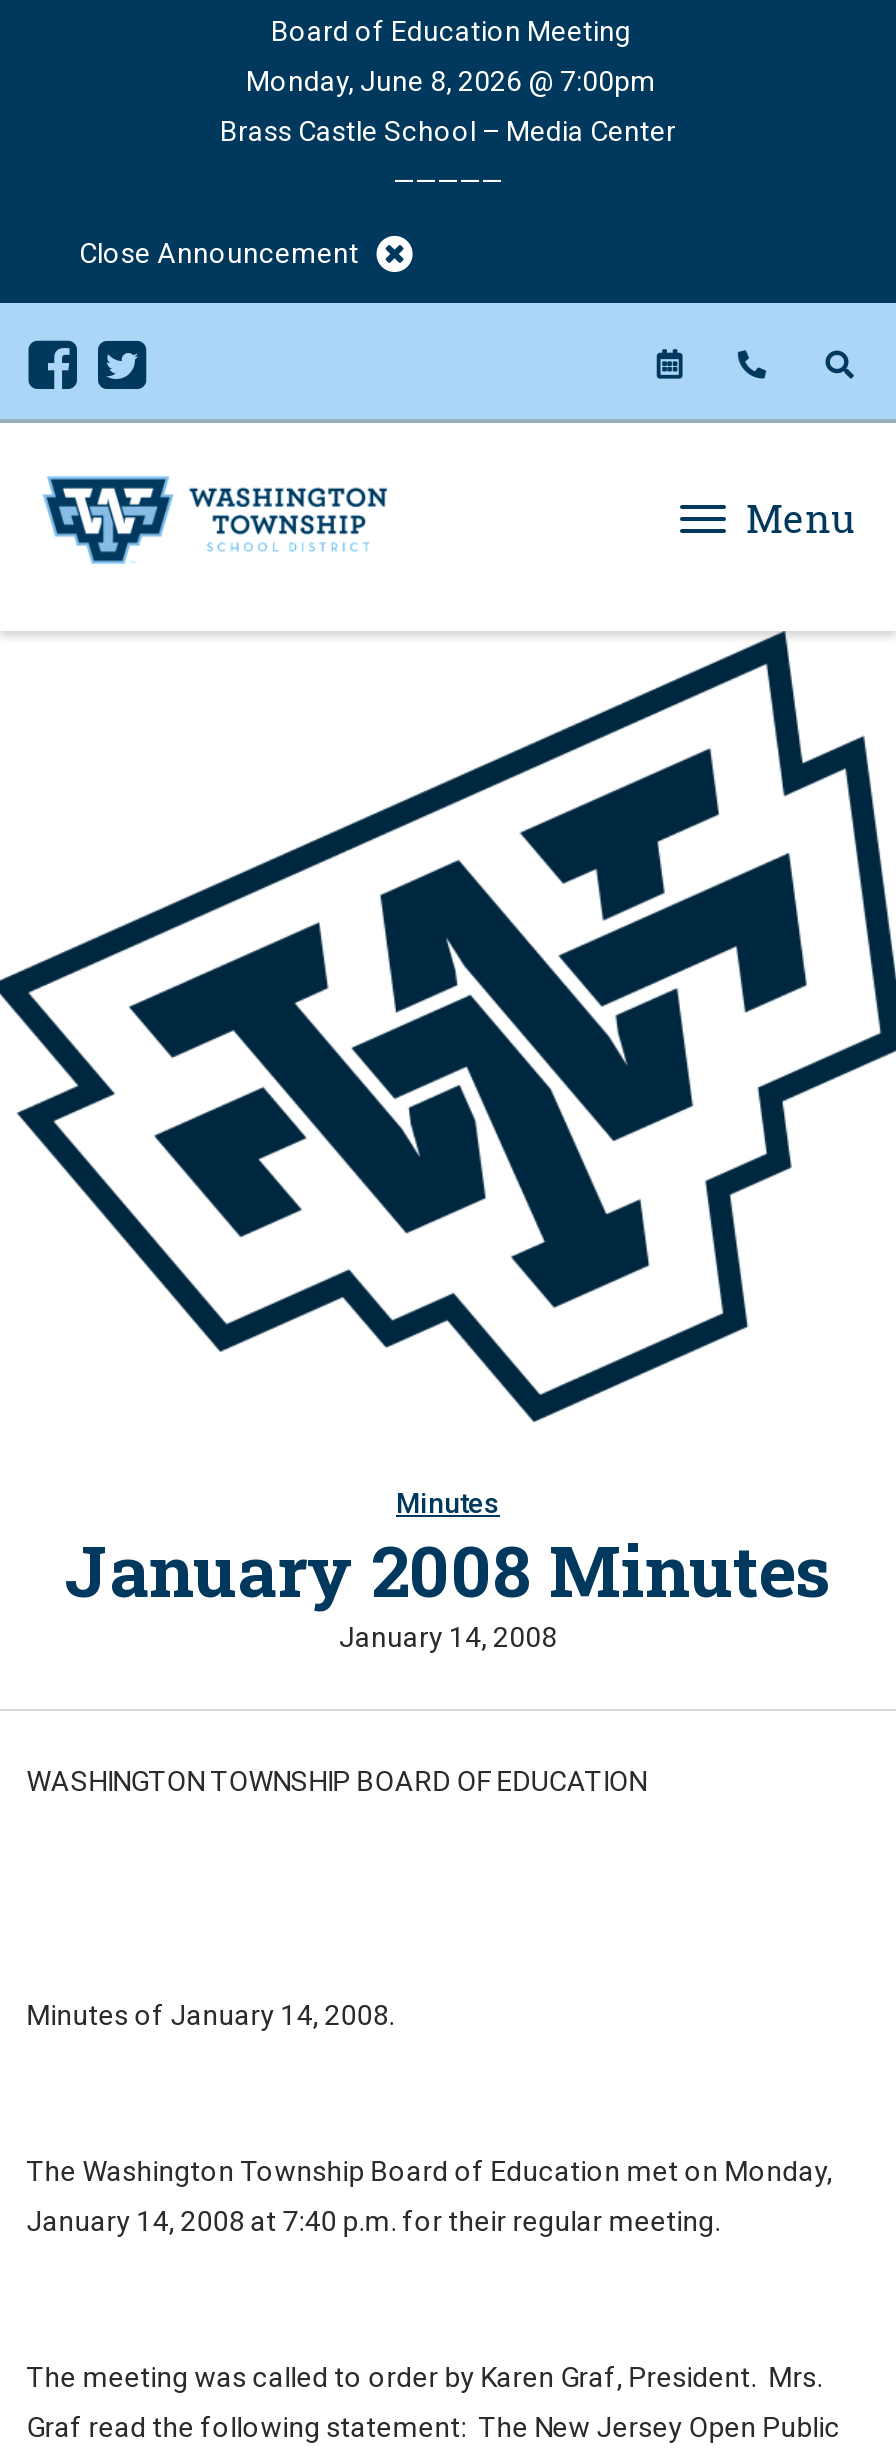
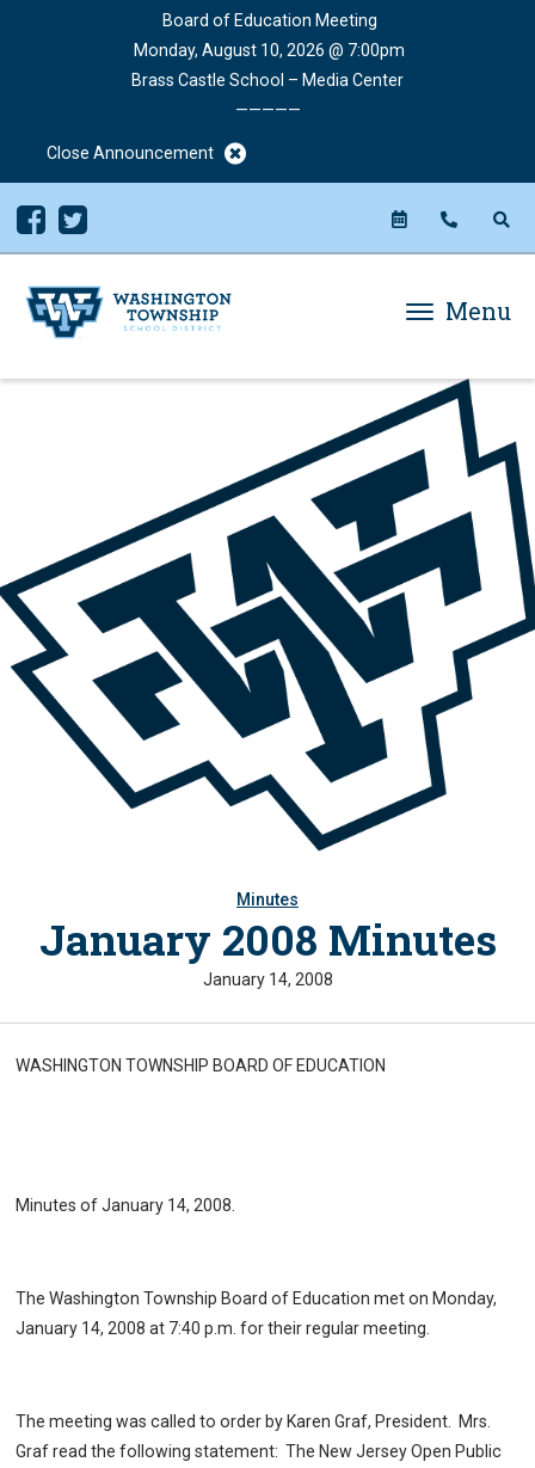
- Monday, June 8, 2026 @ 7:00pm
+ Monday, August 10, 2026 @ 7:00pm
